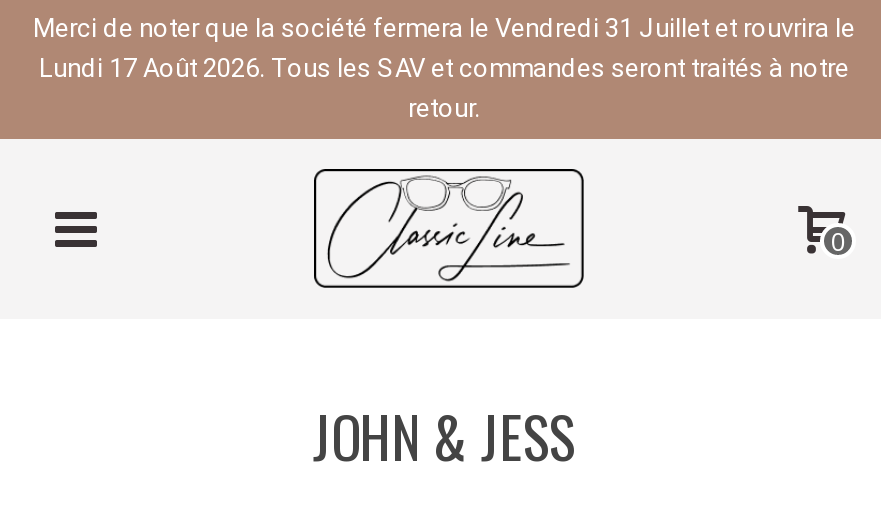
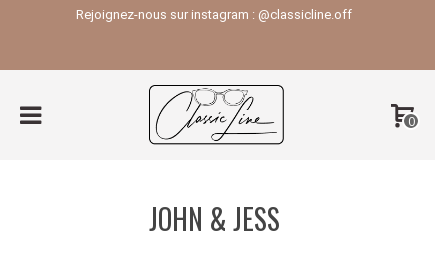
- Merci de noter que la société fermera le Vendredi 31 Juillet et rouvrira le
- Lundi 17 Août 2026. Tous les SAV et commandes seront traités à notre
- retour.
+ Rejoignez-nous sur instagram : @classicline.off
